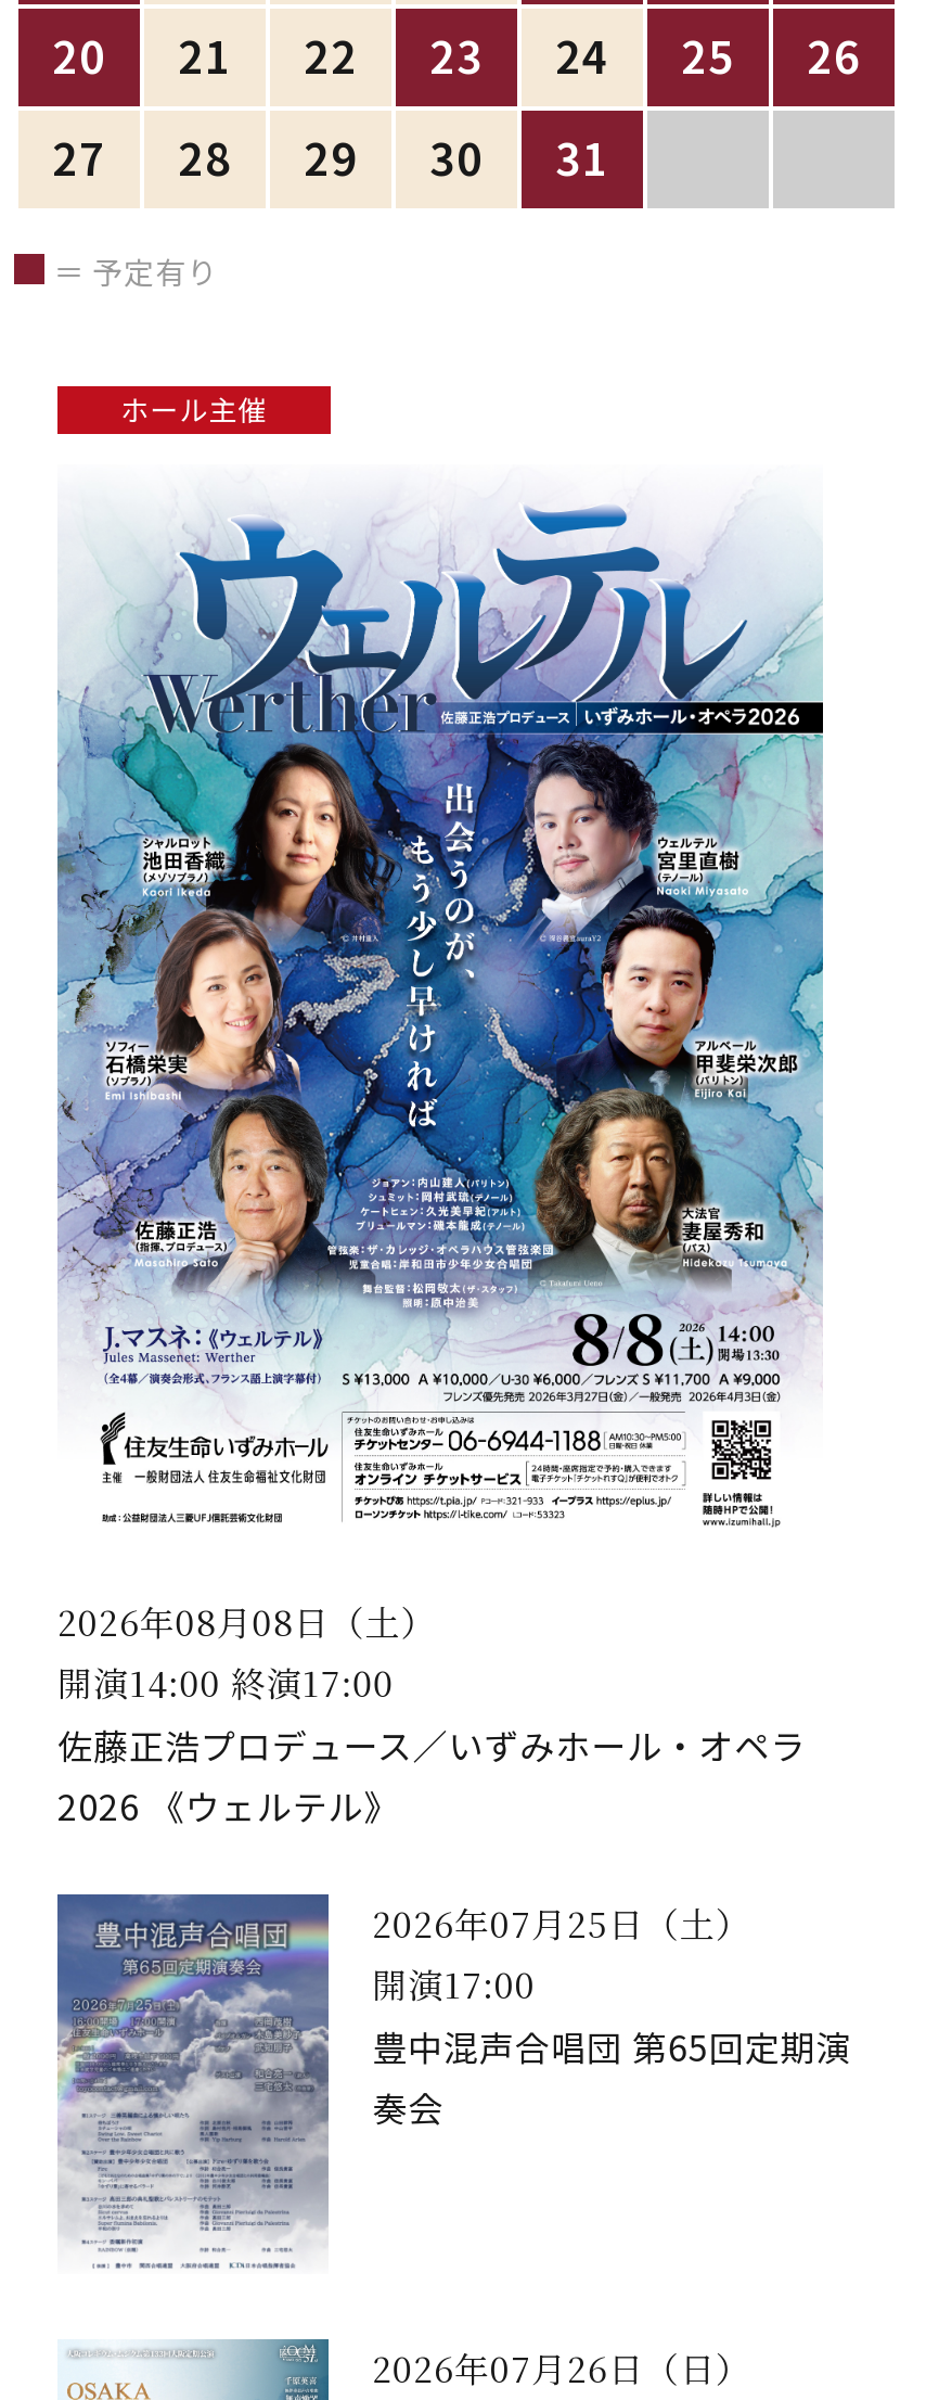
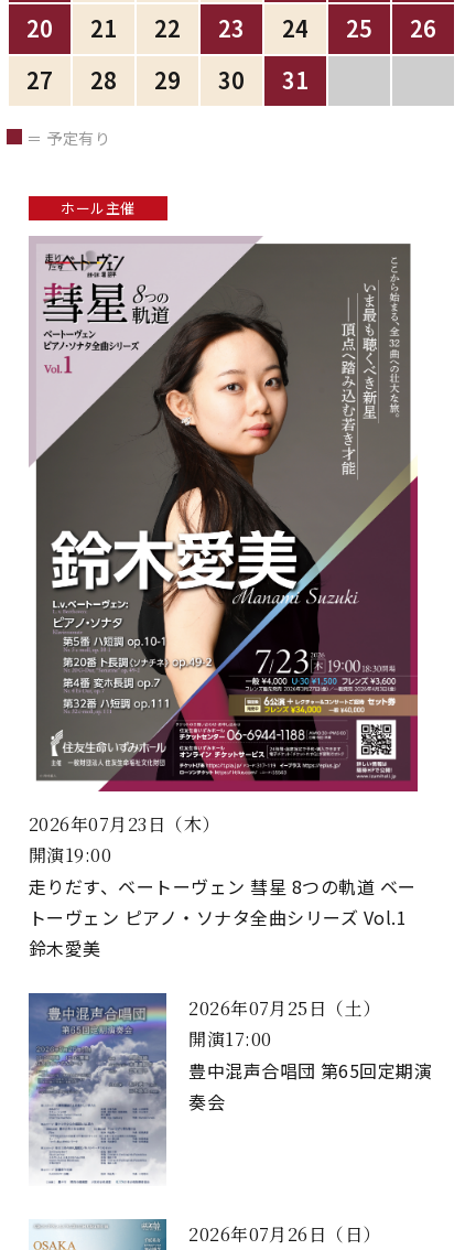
- [image]
- 2026年08月08日（土）
- 開演14:00 終演17:00
- 佐藤正浩プロデュース／いずみホール・オペラ
- 2026 《ウェルテル》
+ [image]
+ 2026年07月23日（木）
+ 開演19:00
+ 走りだす、ベートーヴェン 彗星 8つの軌道 ベー
+ トーヴェン ピアノ・ソナタ全曲シリーズ Vol.1
+ 鈴木愛美
